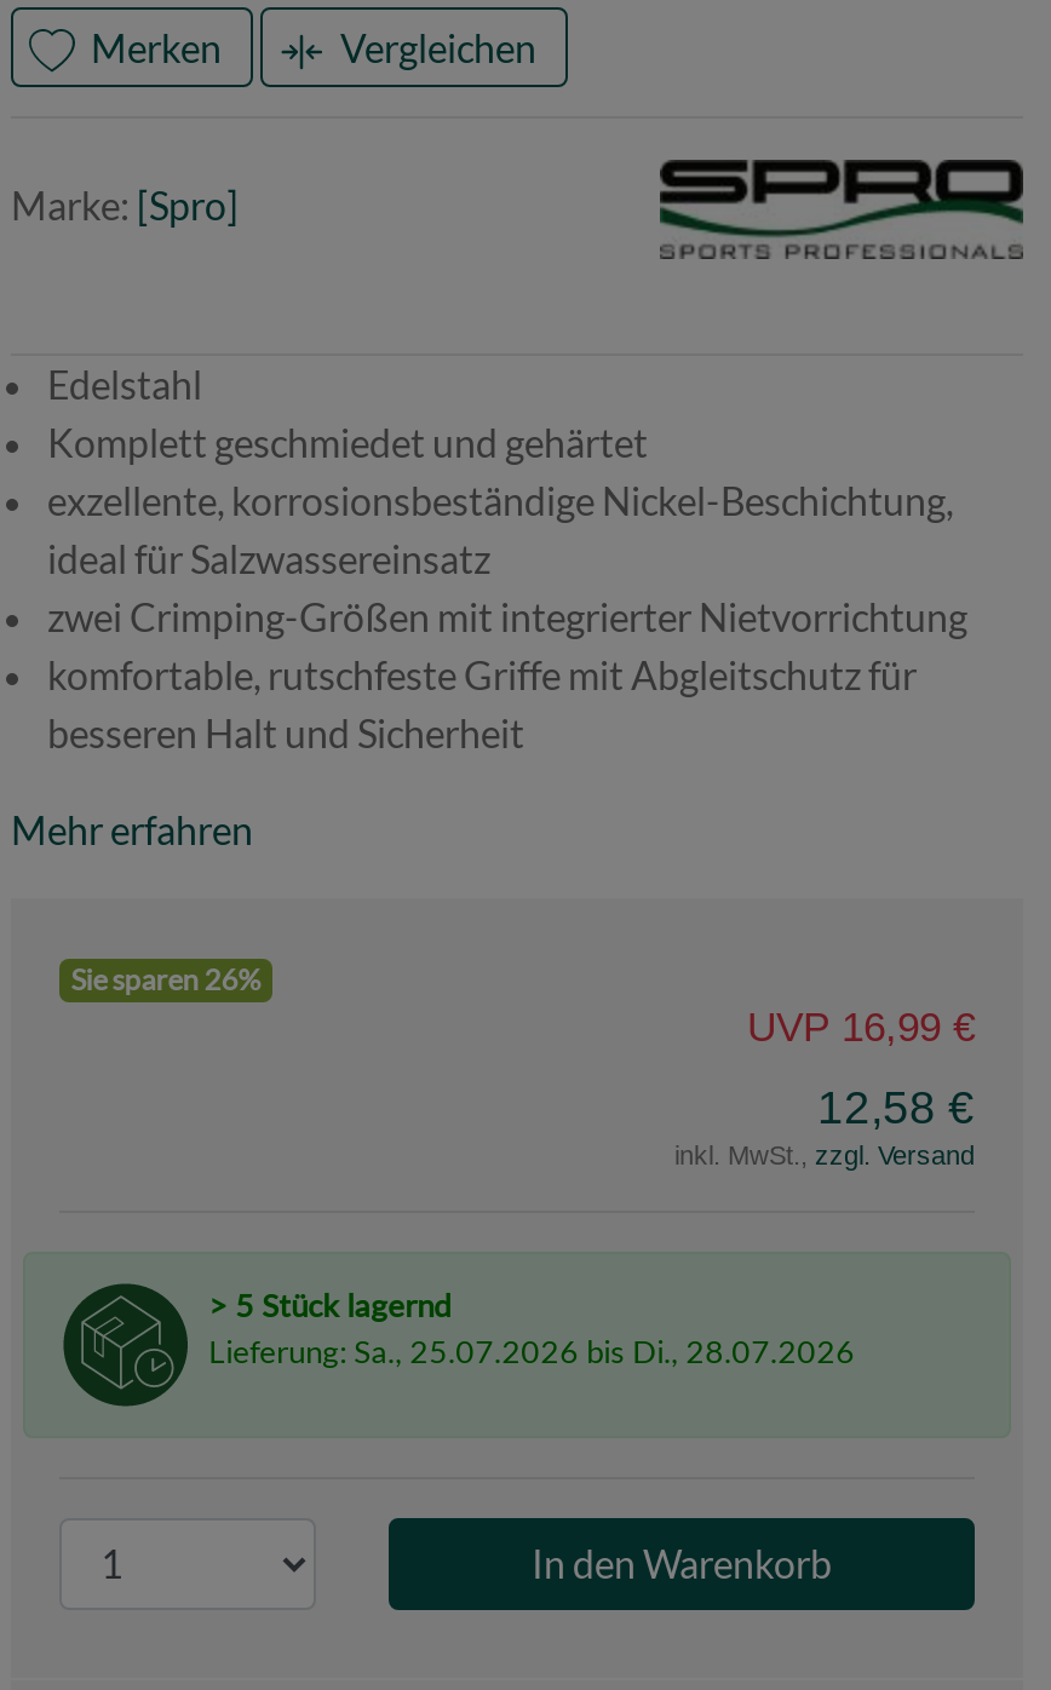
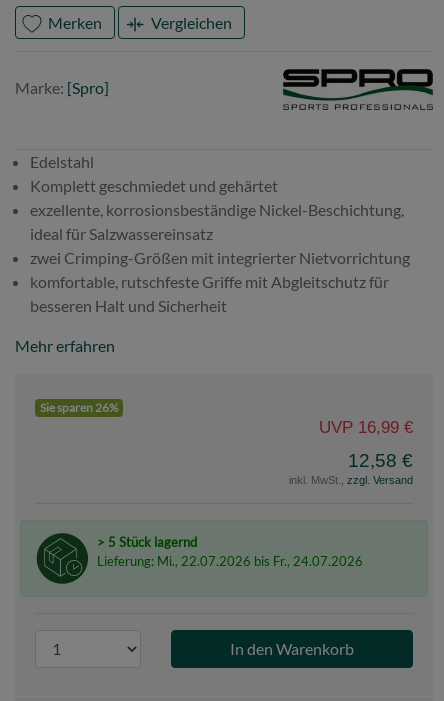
- Lieferung: Sa., 25.07.2026 bis Di., 28.07.2026
+ Lieferung: Mi., 22.07.2026 bis Fr., 24.07.2026
